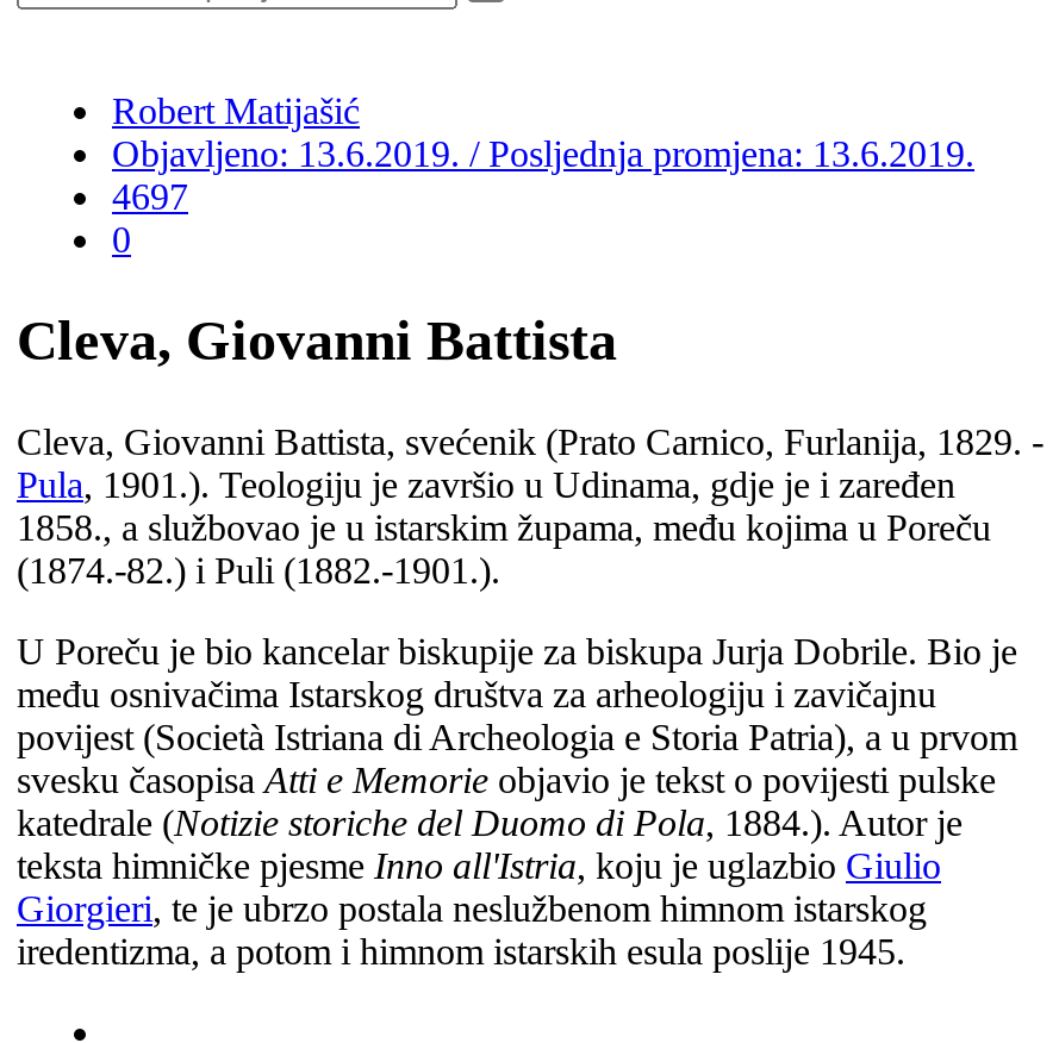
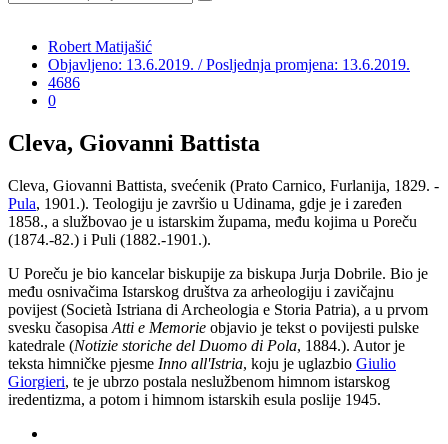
- 4697
+ 4686
